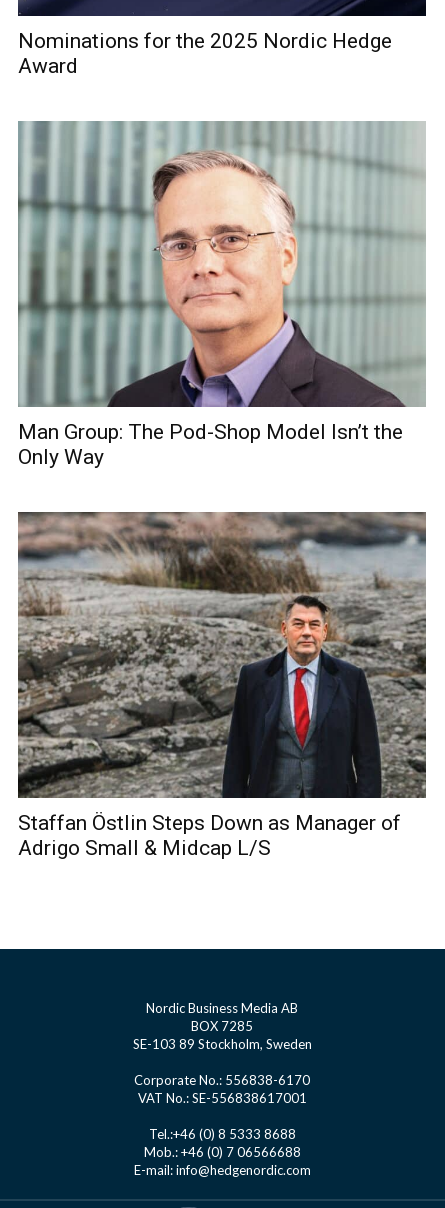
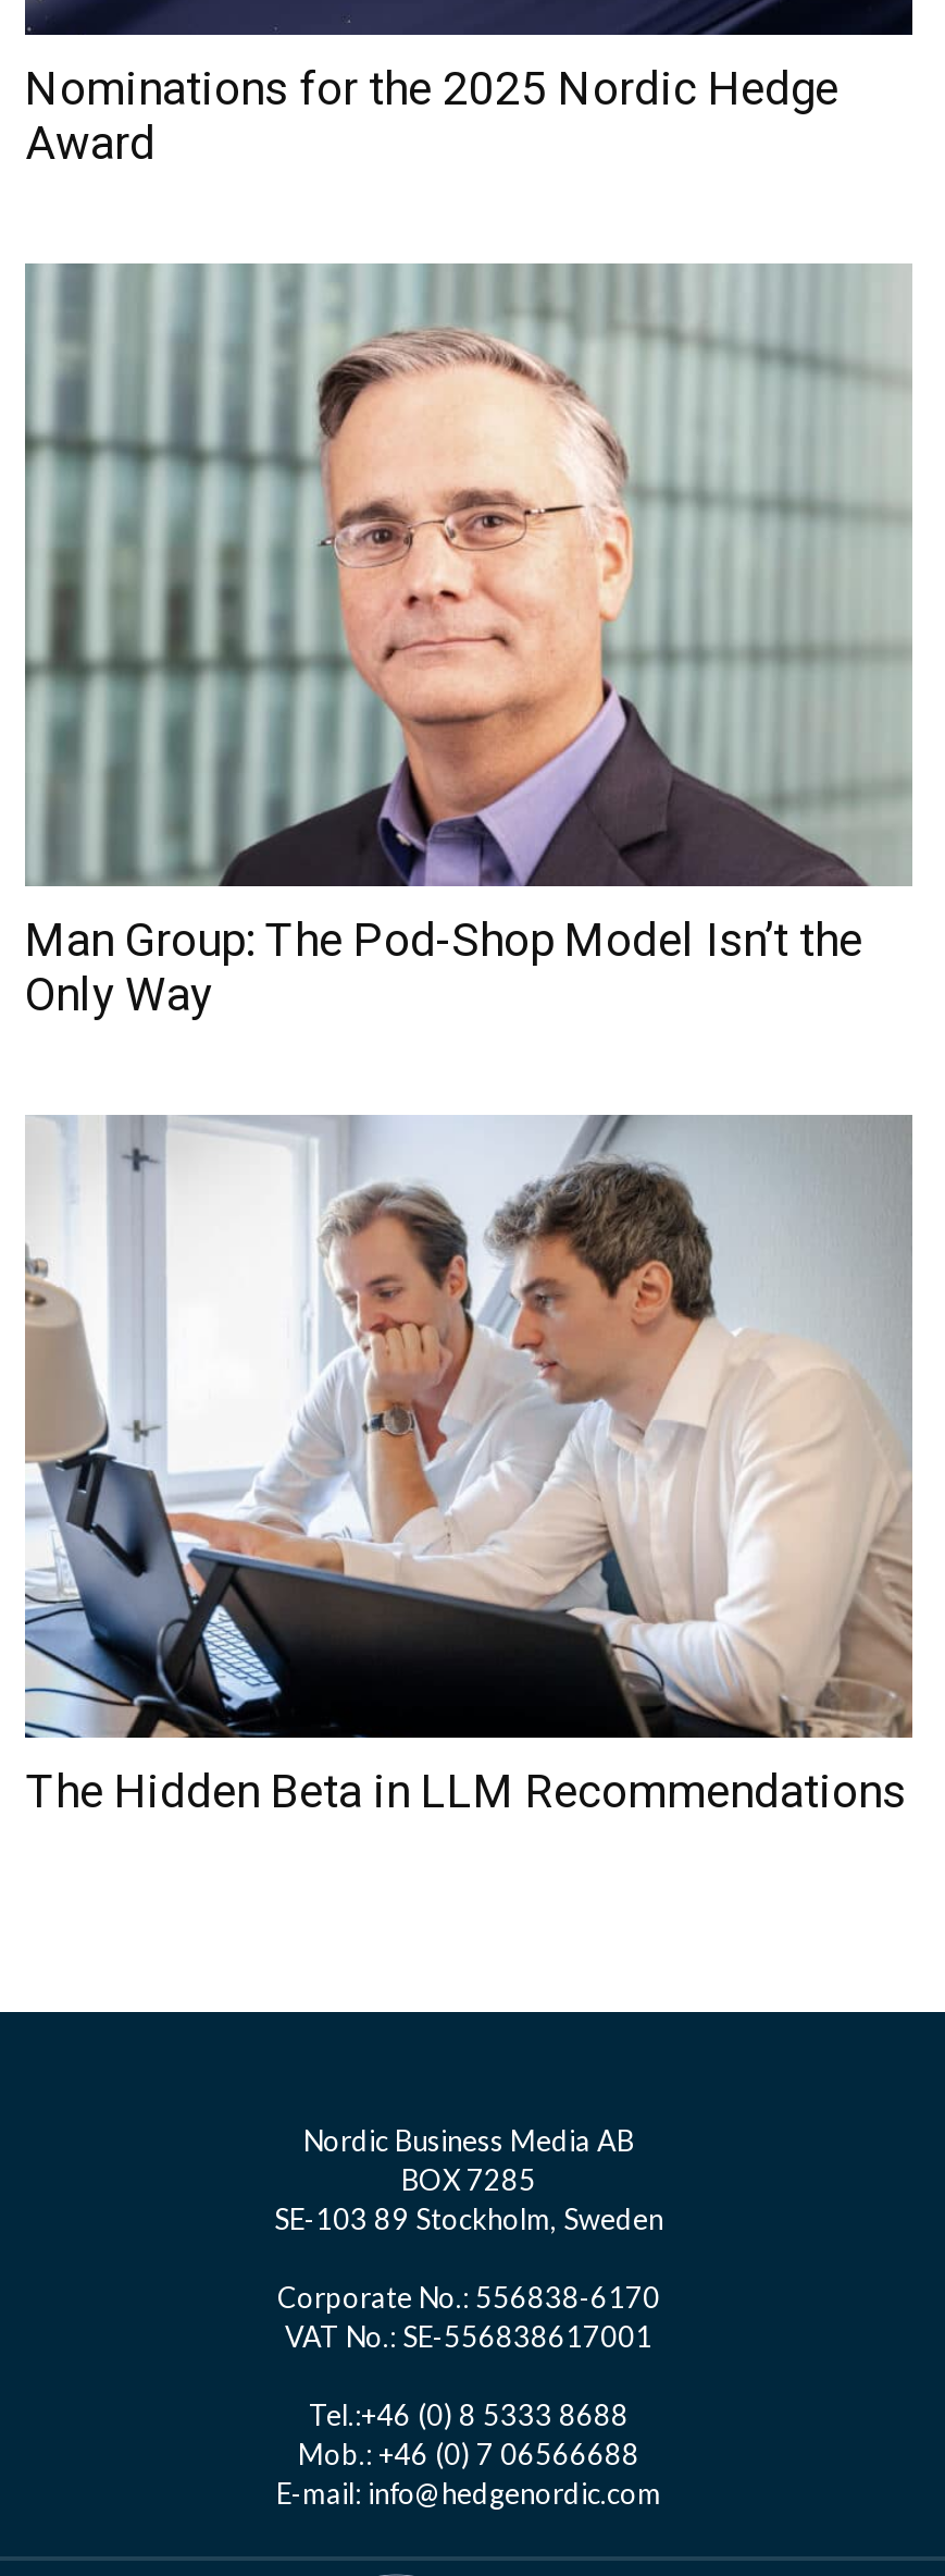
- [image]
- Staffan Östlin Steps Down as Manager of
- Adrigo Small & Midcap L/S
+ [image]
+ The Hidden Beta in LLM Recommendations
